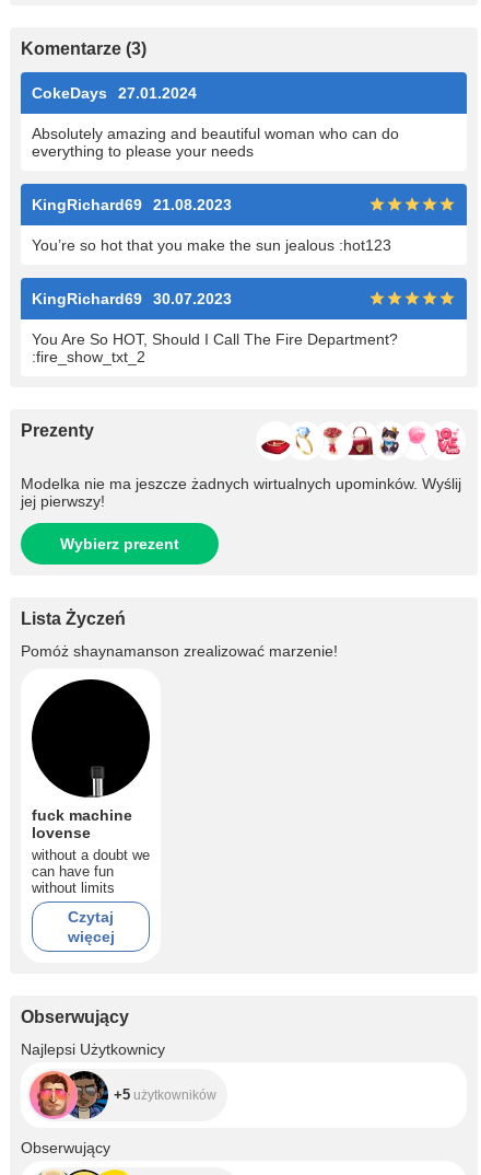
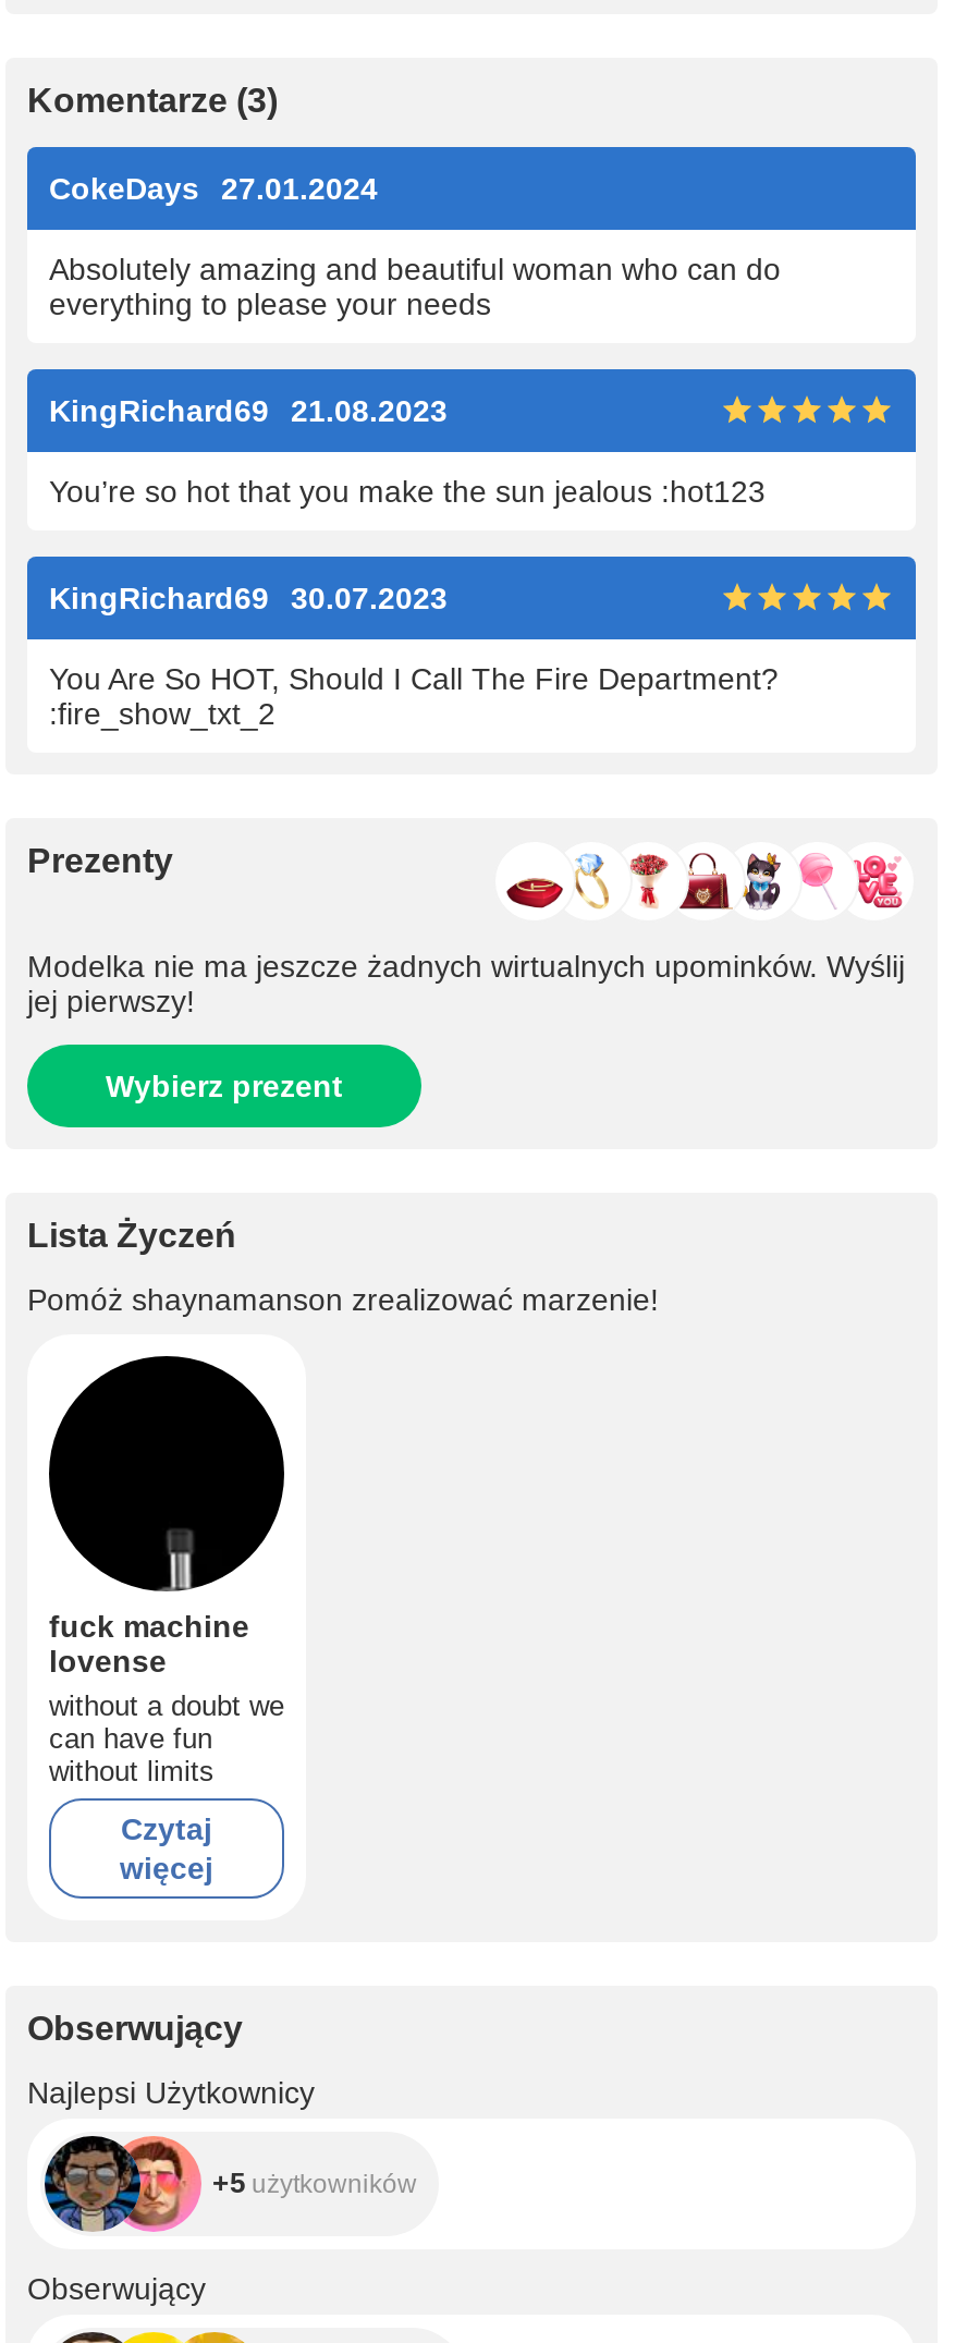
- [image]
+ [image]
